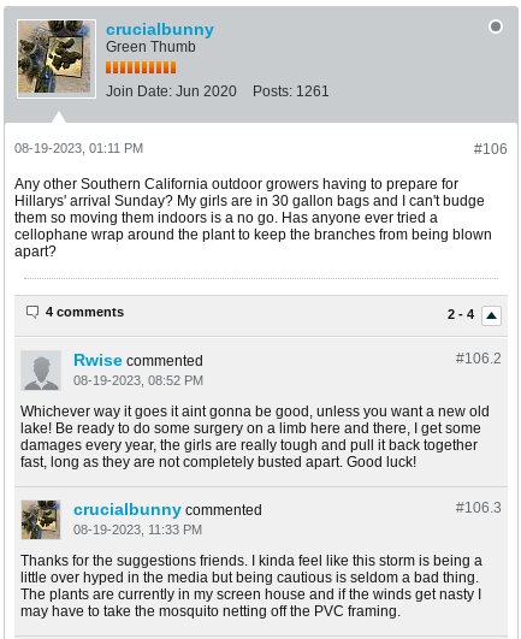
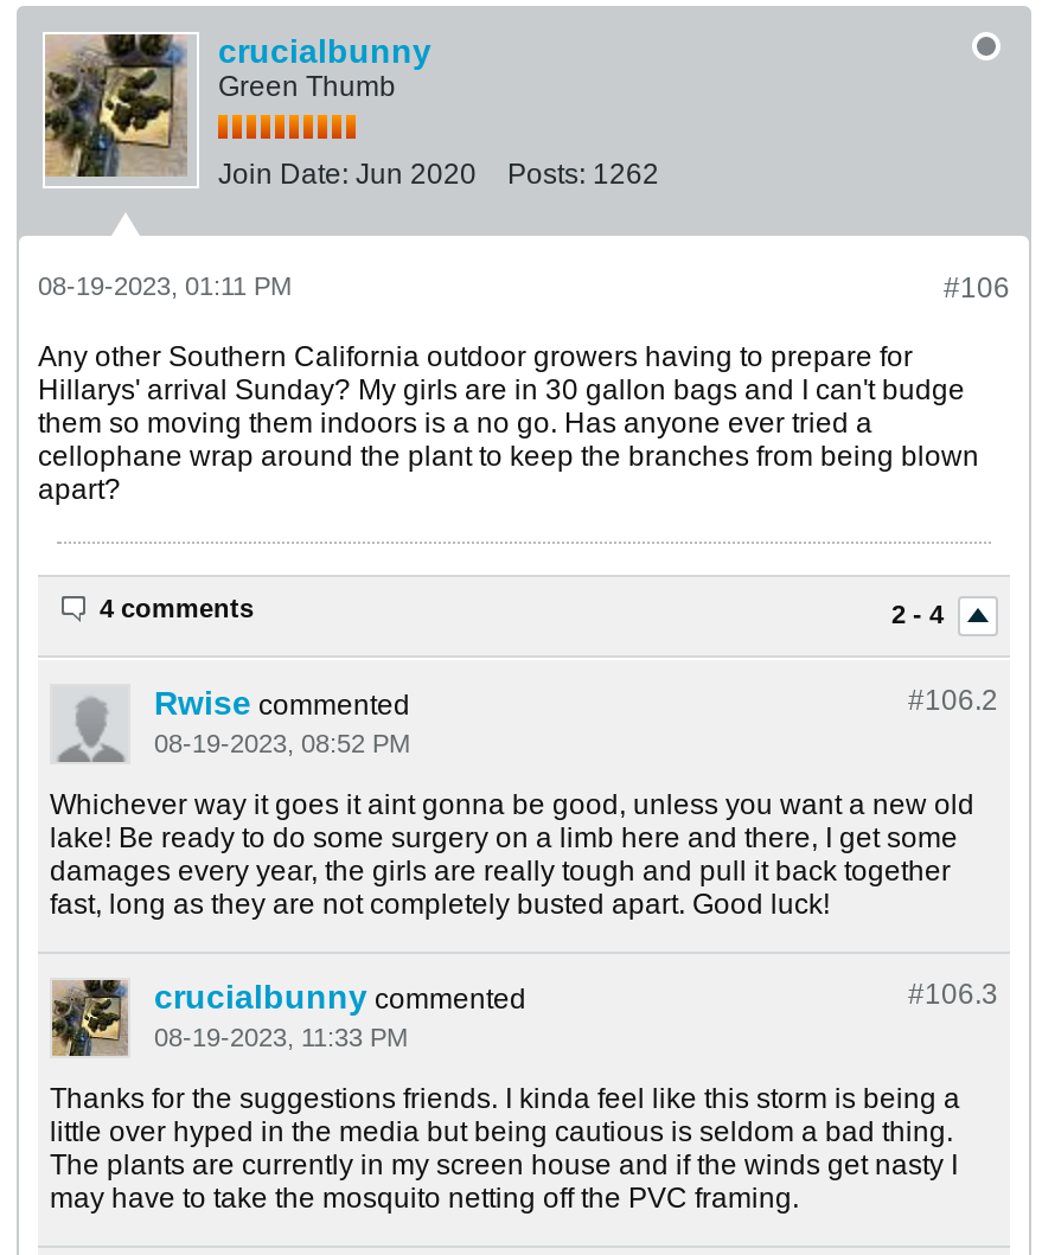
- Join Date: Jun 2020 Posts: 1261
+ Join Date: Jun 2020 Posts: 1262
